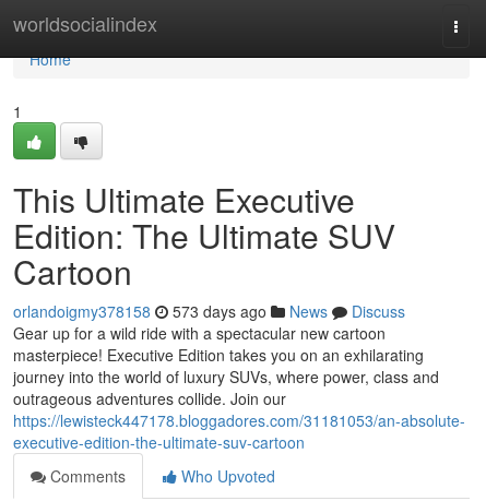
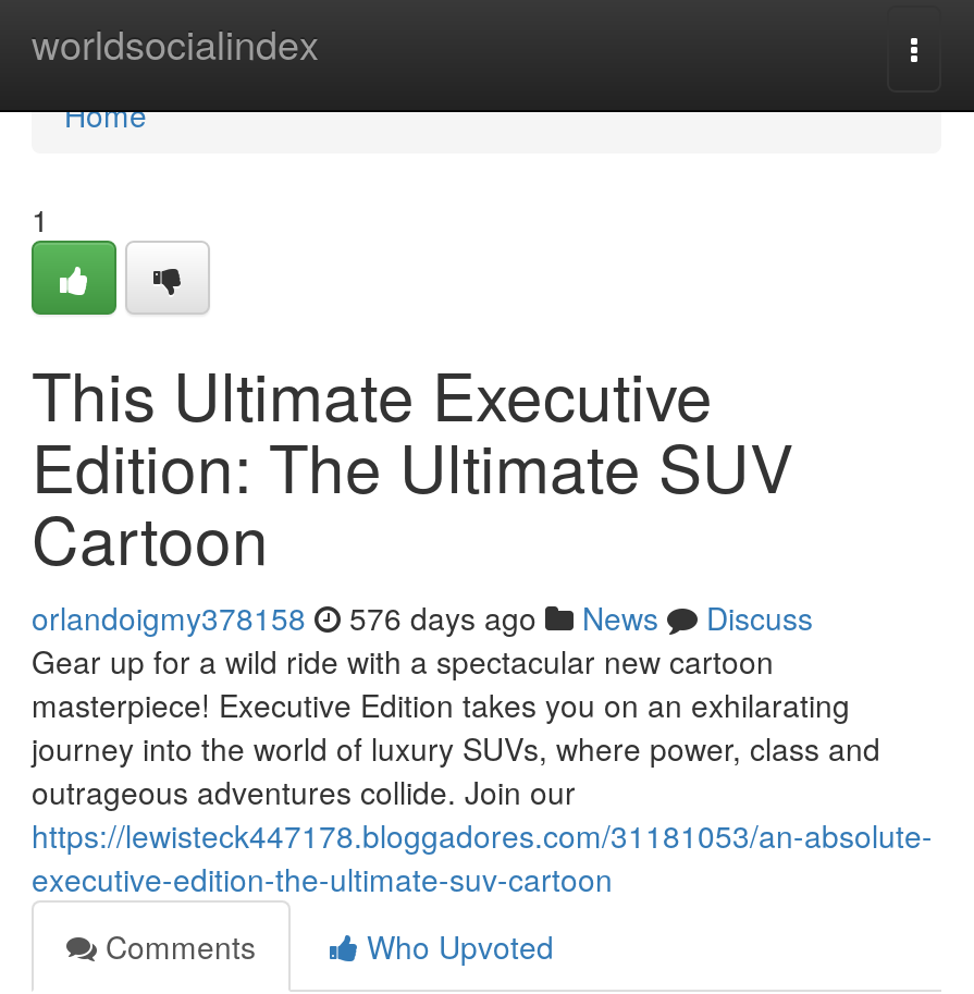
- orlandoigmy378158 573 days ago News Discuss
+ orlandoigmy378158 576 days ago News Discuss
